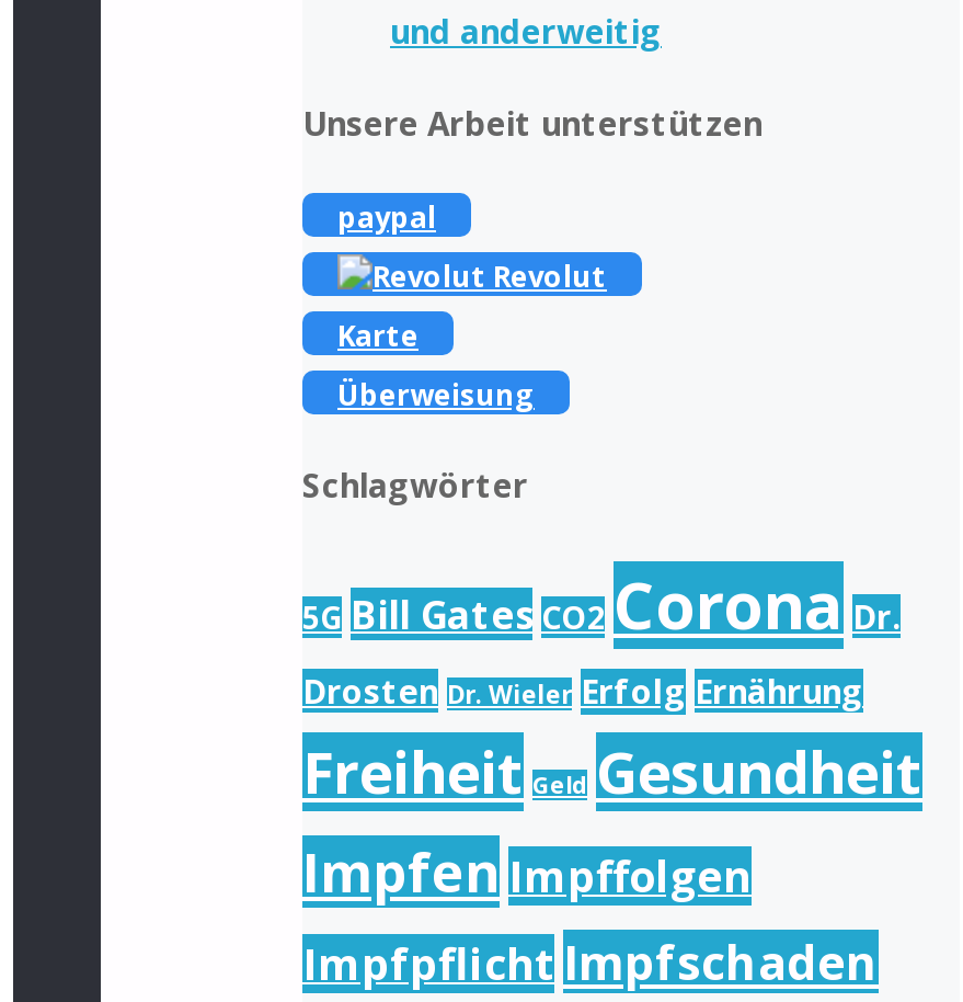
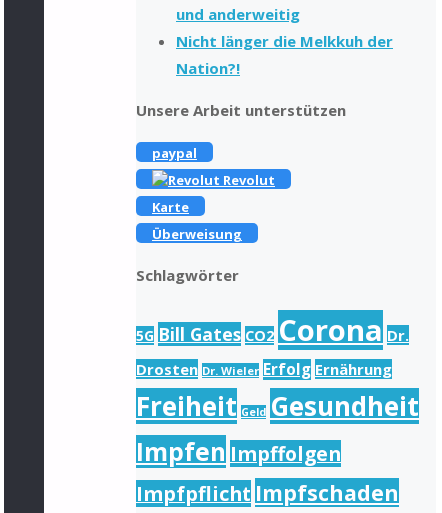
+ Nicht länger die Melkkuh der
+ Nation?!
